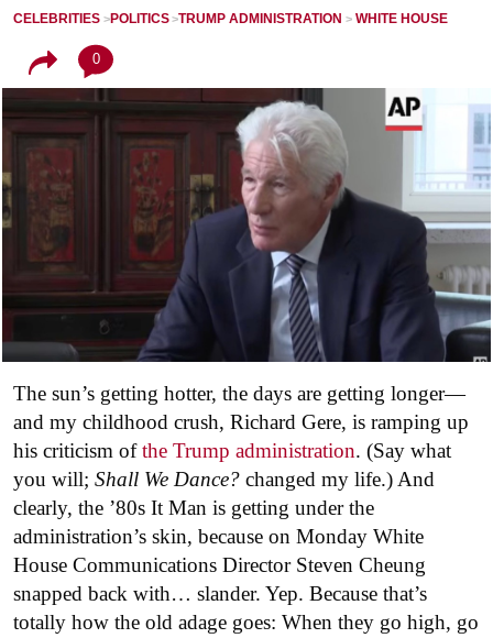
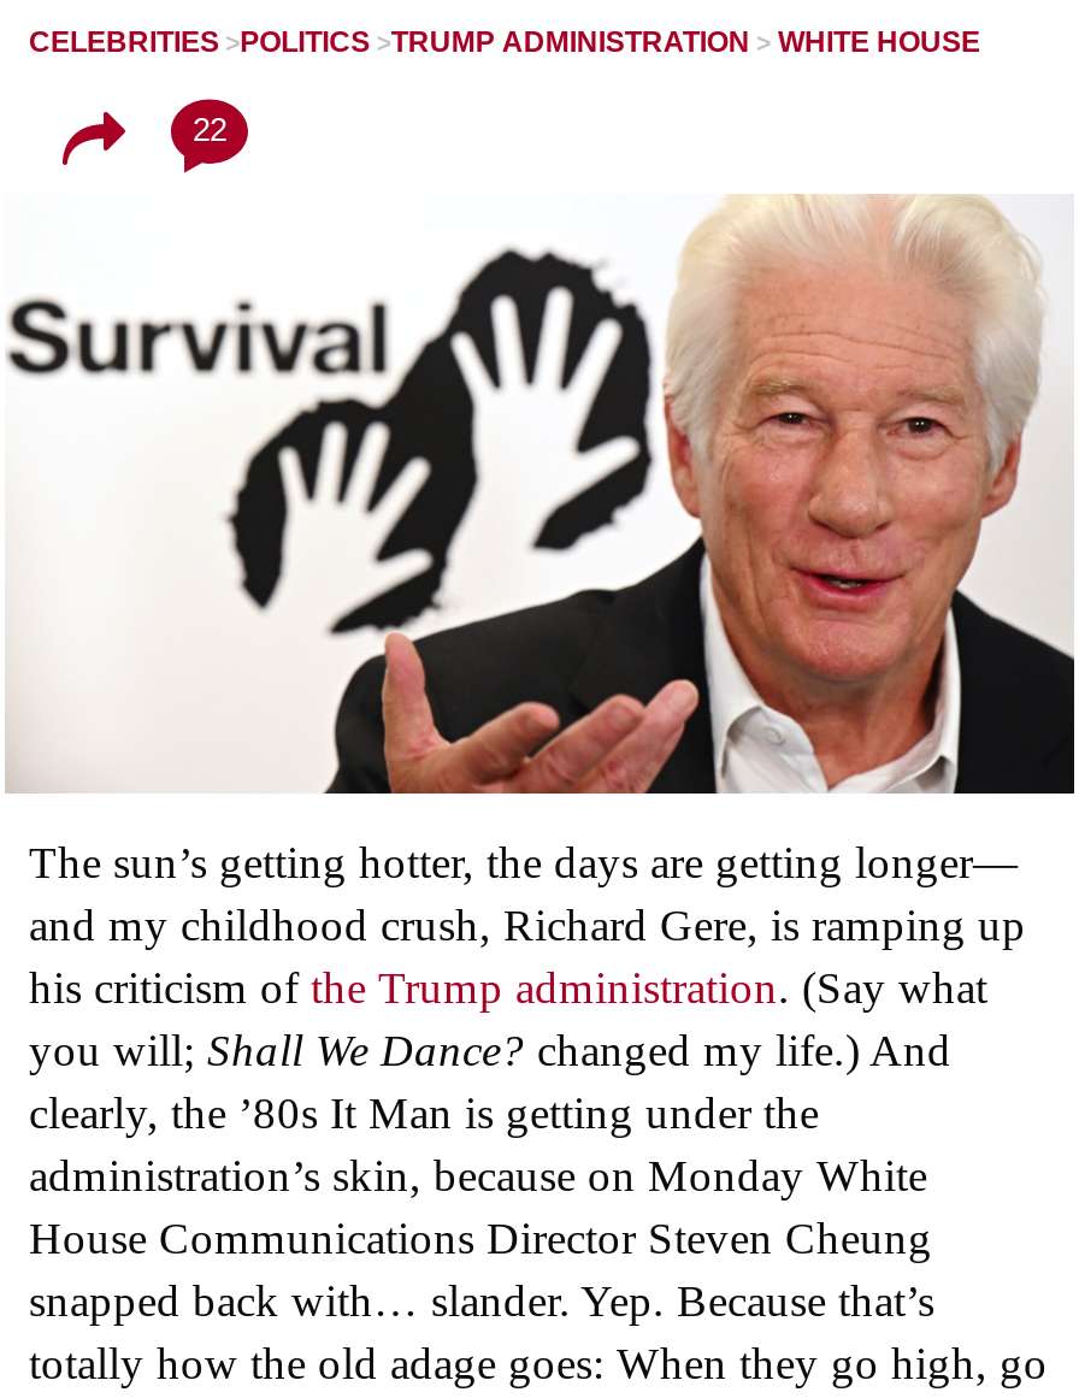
- 0
+ 22

- [image]
+ [image]
